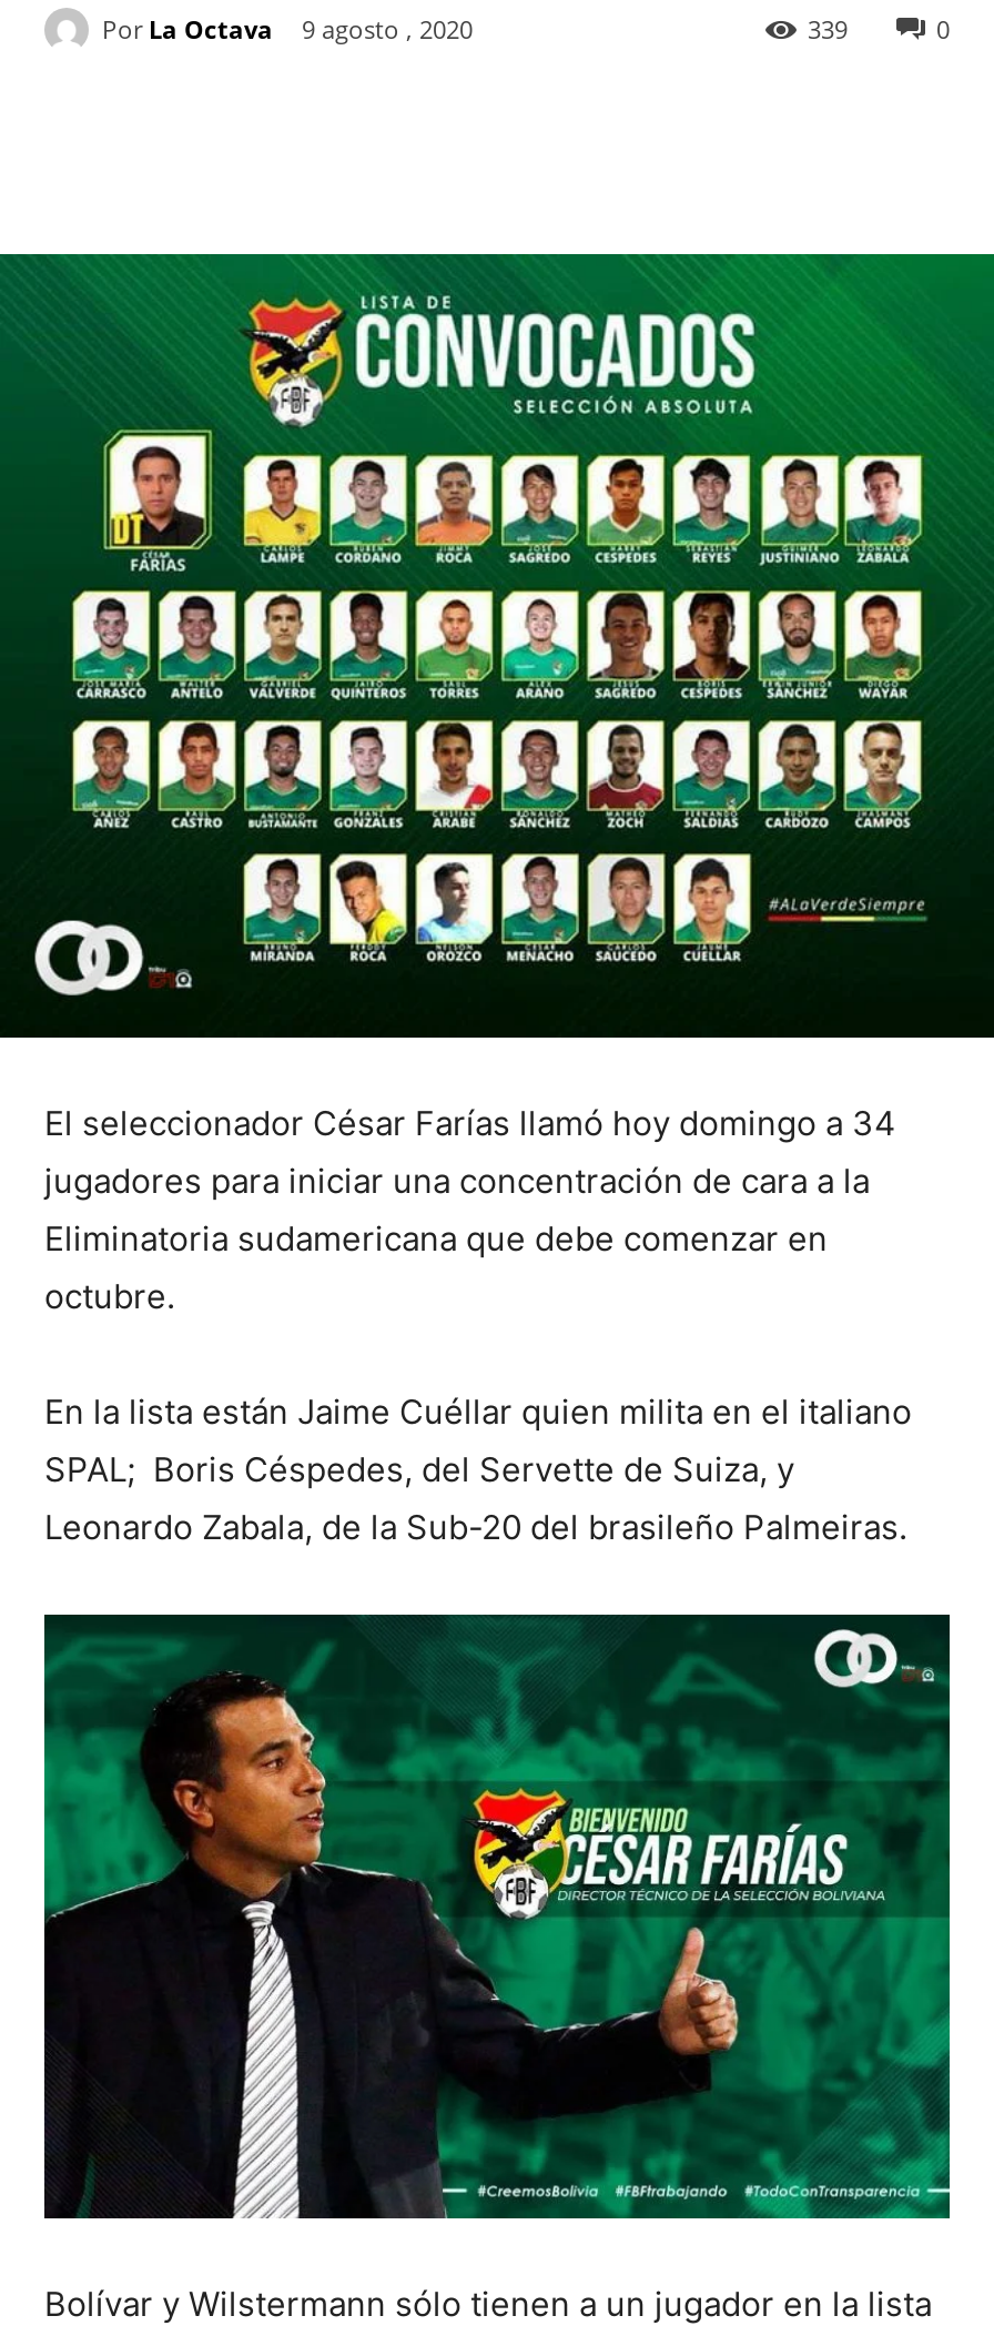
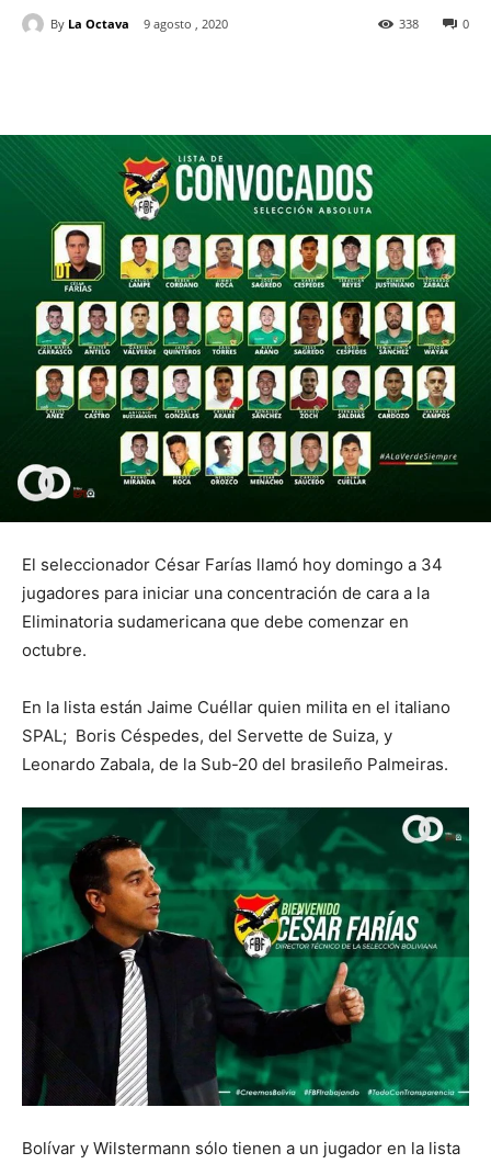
- Por La Octava
+ By La Octava

- 339
+ 338
